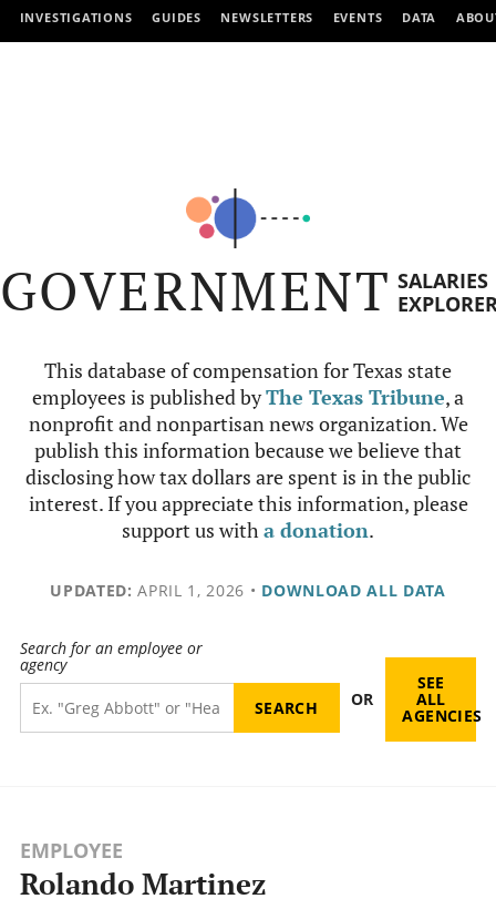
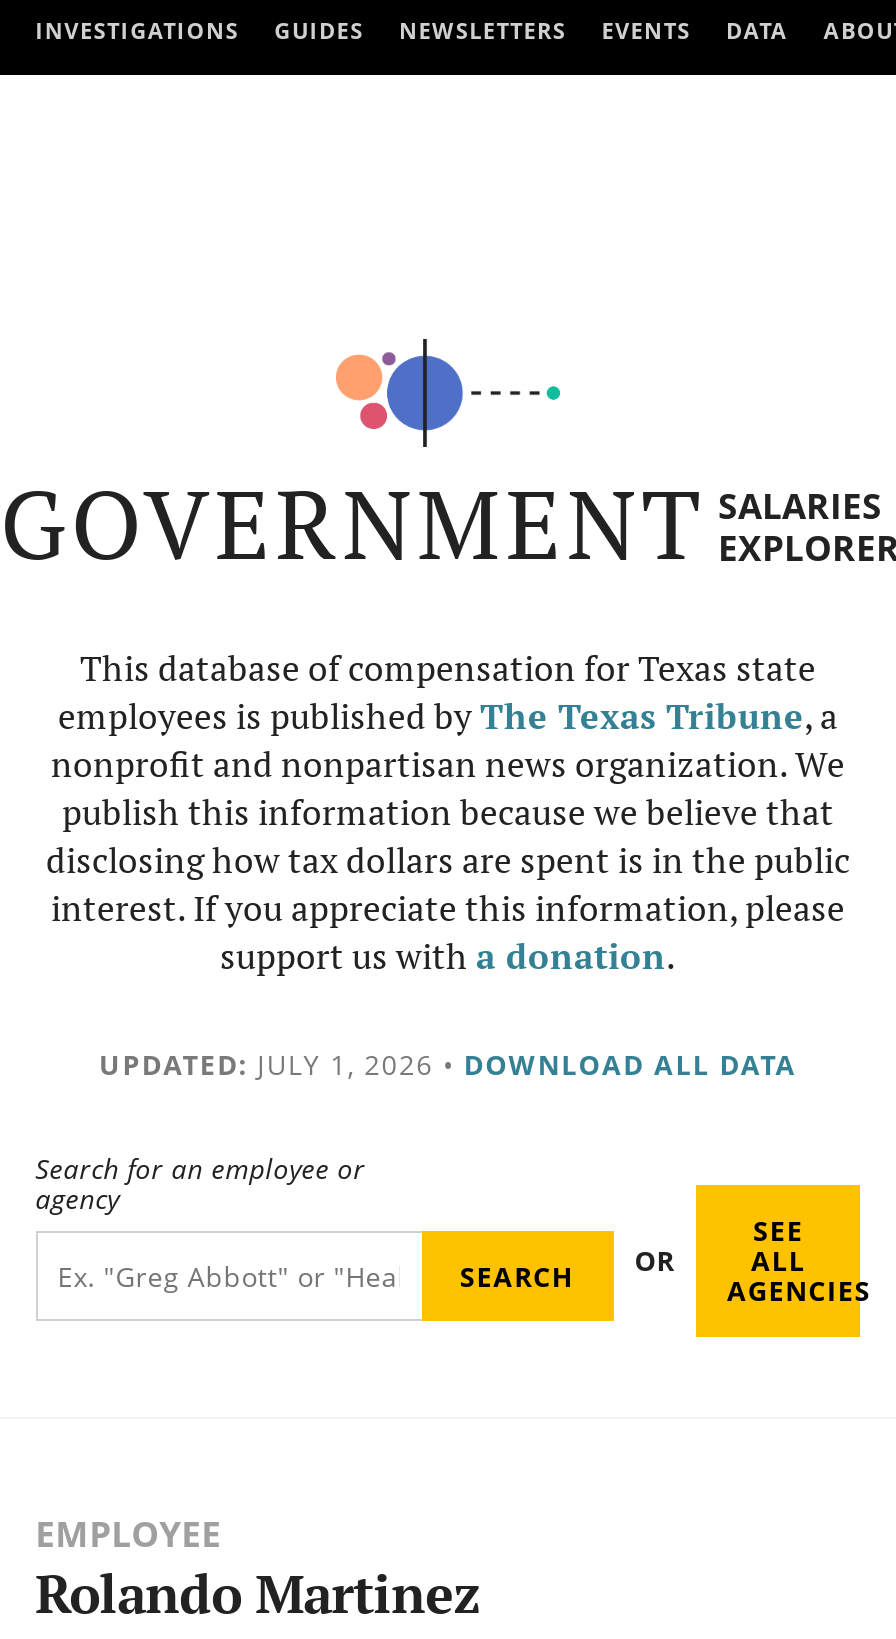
- UPDATED: APRIL 1, 2026 • DOWNLOAD ALL DATA
+ UPDATED: JULY 1, 2026 • DOWNLOAD ALL DATA
